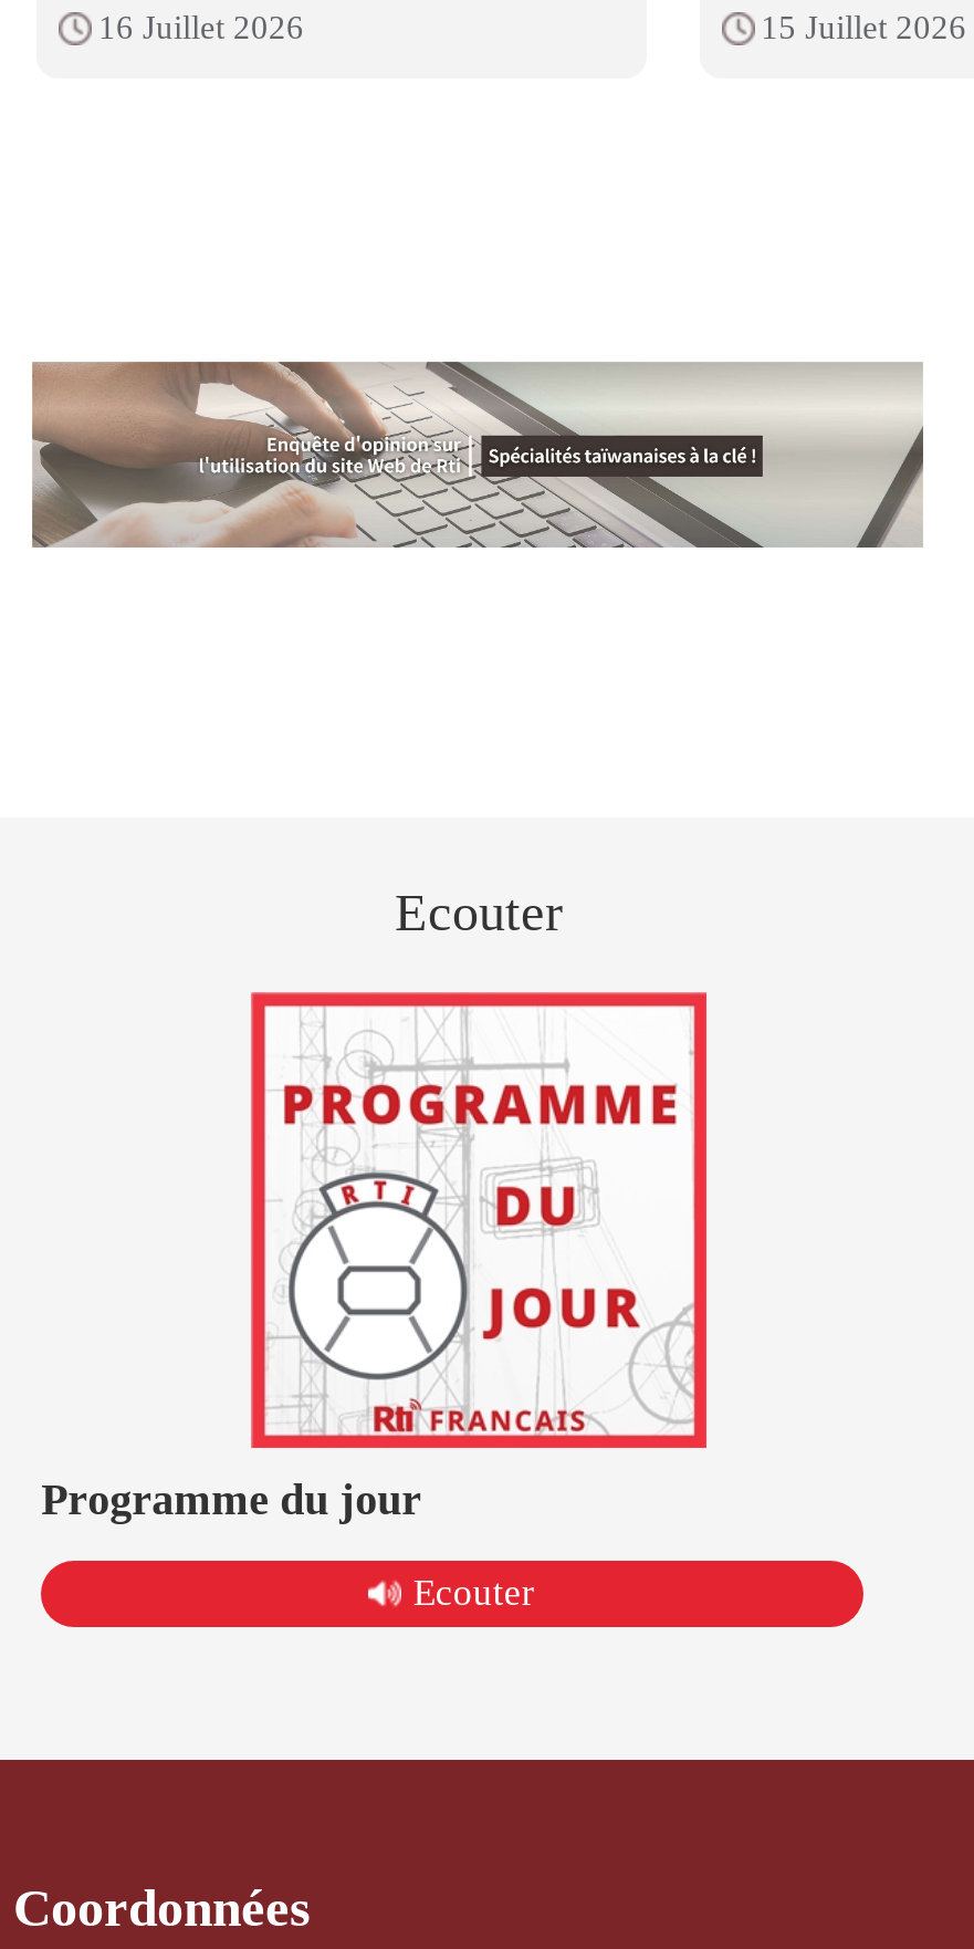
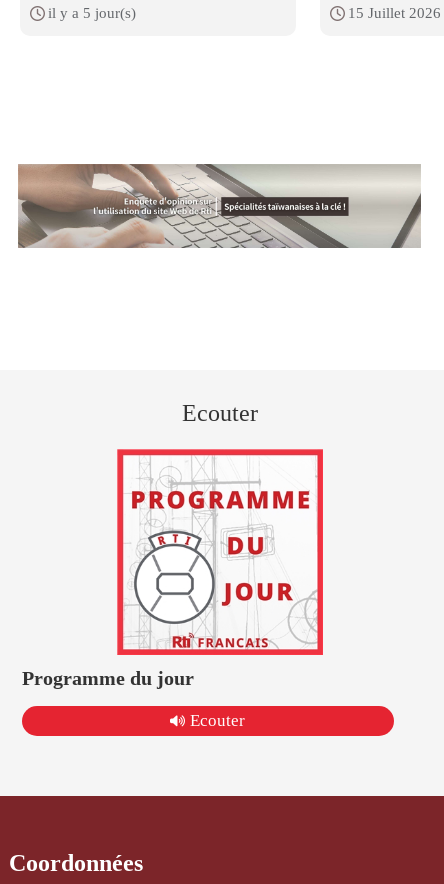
- 16 Juillet 2026
+ il y a 5 jour(s)
